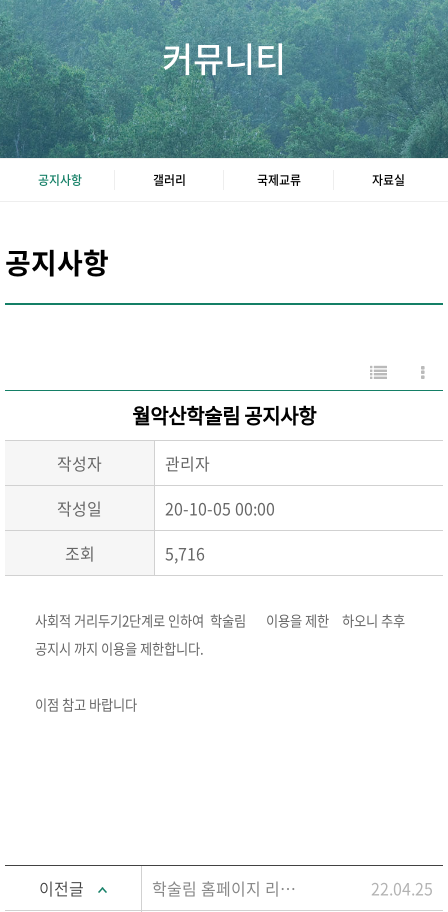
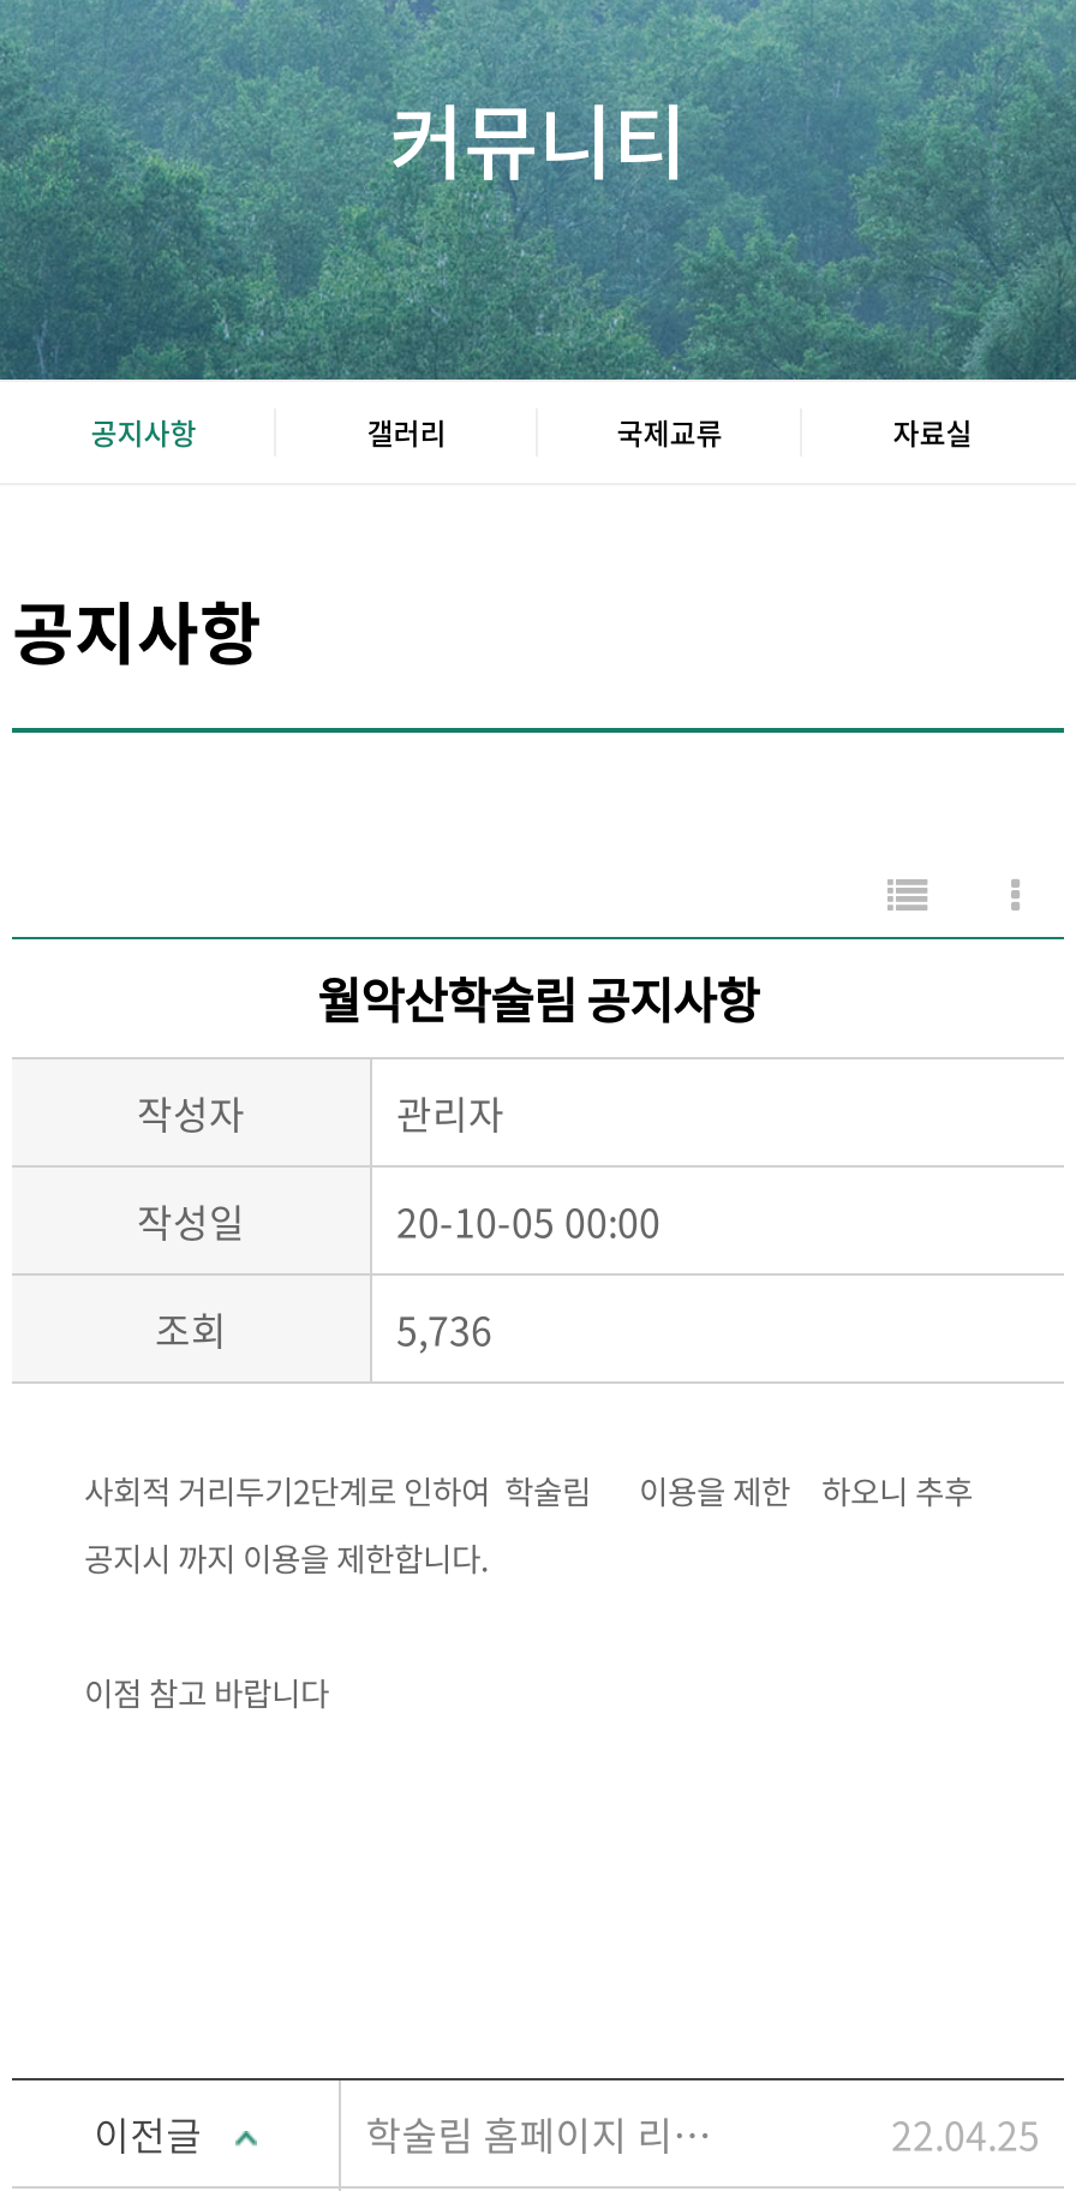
- 5,716
+ 5,736
